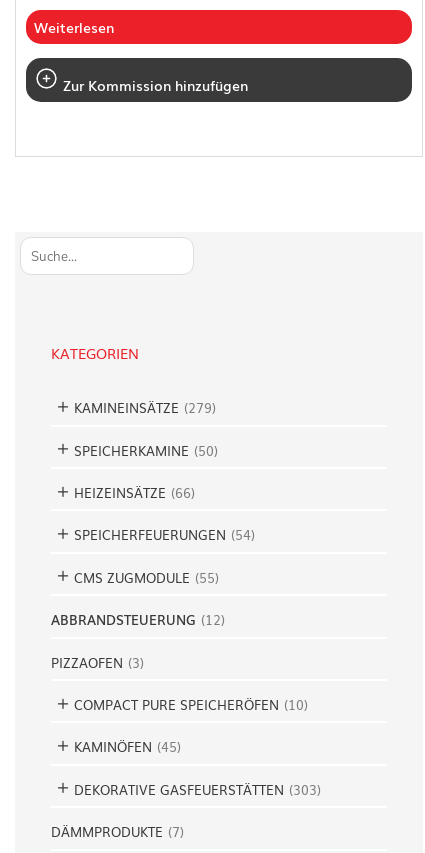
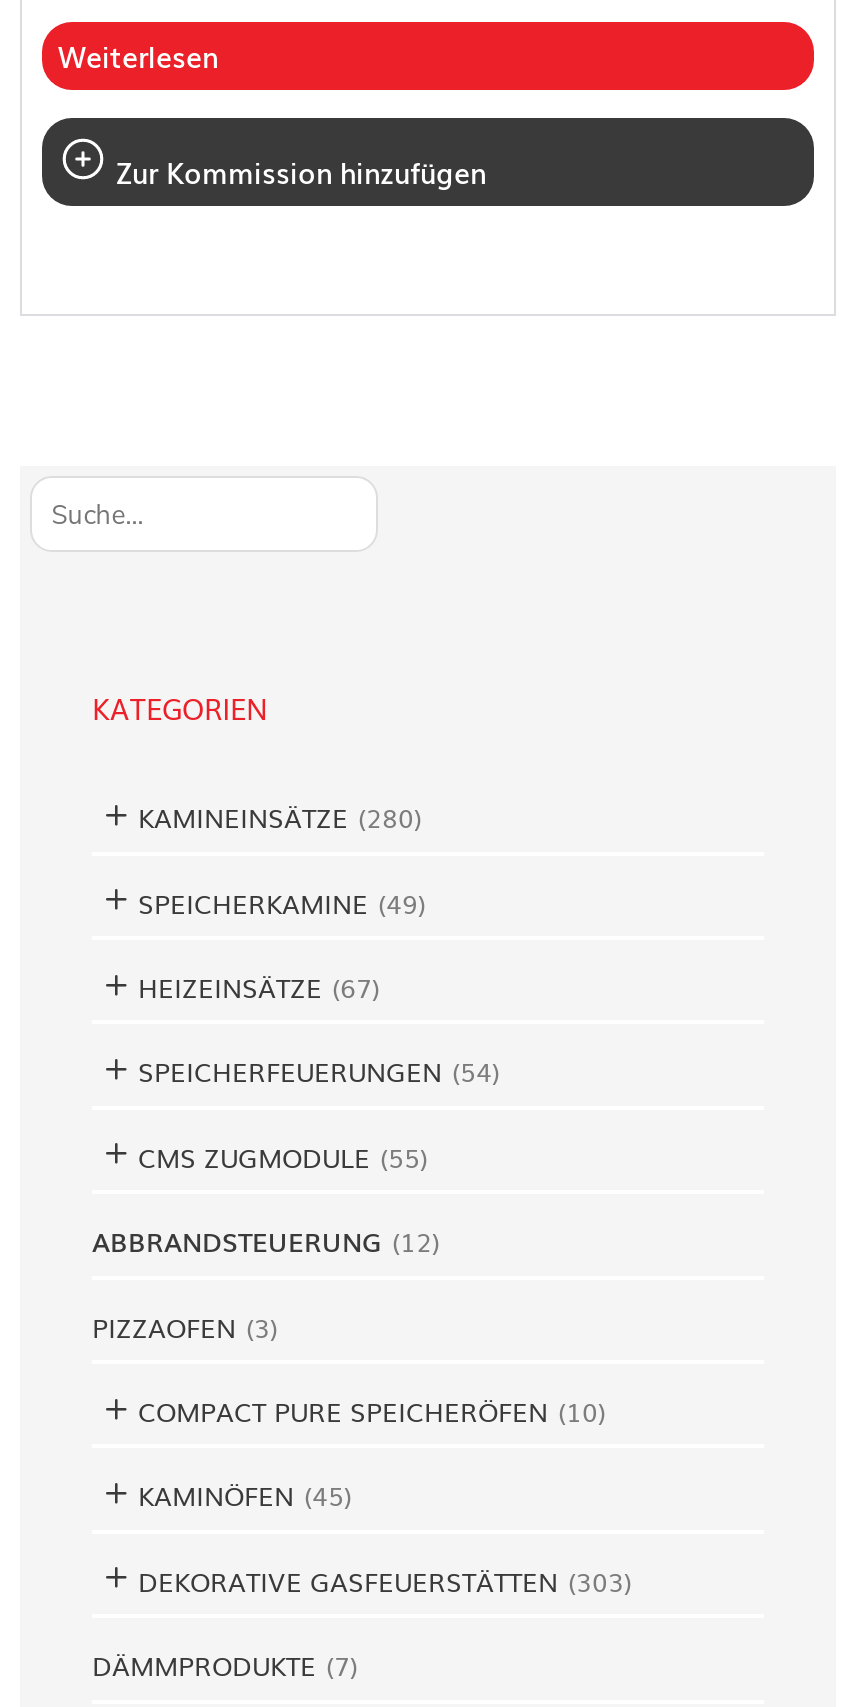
- KAMINEINSÄTZE (279)
+ KAMINEINSÄTZE (280)

- SPEICHERKAMINE (50)
+ SPEICHERKAMINE (49)

- HEIZEINSÄTZE (66)
+ HEIZEINSÄTZE (67)
